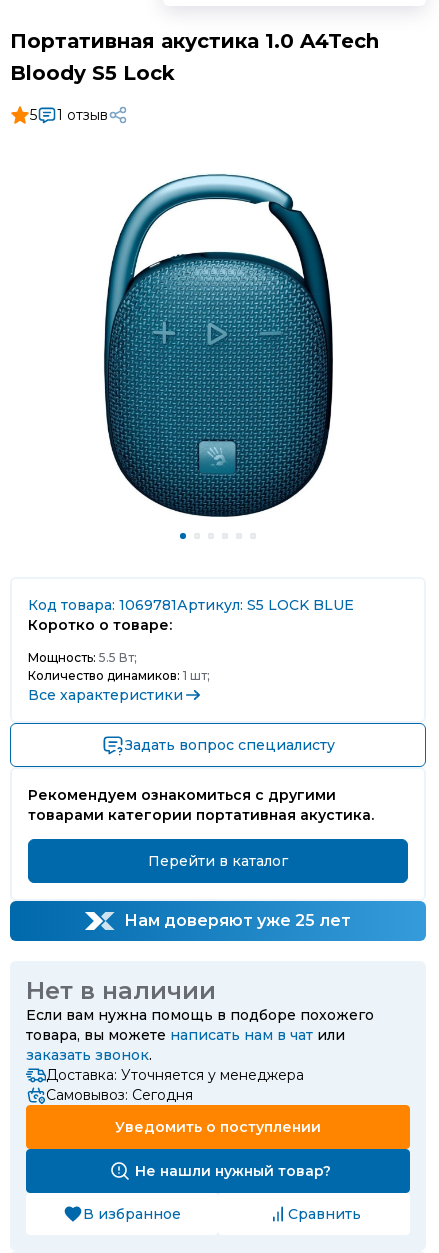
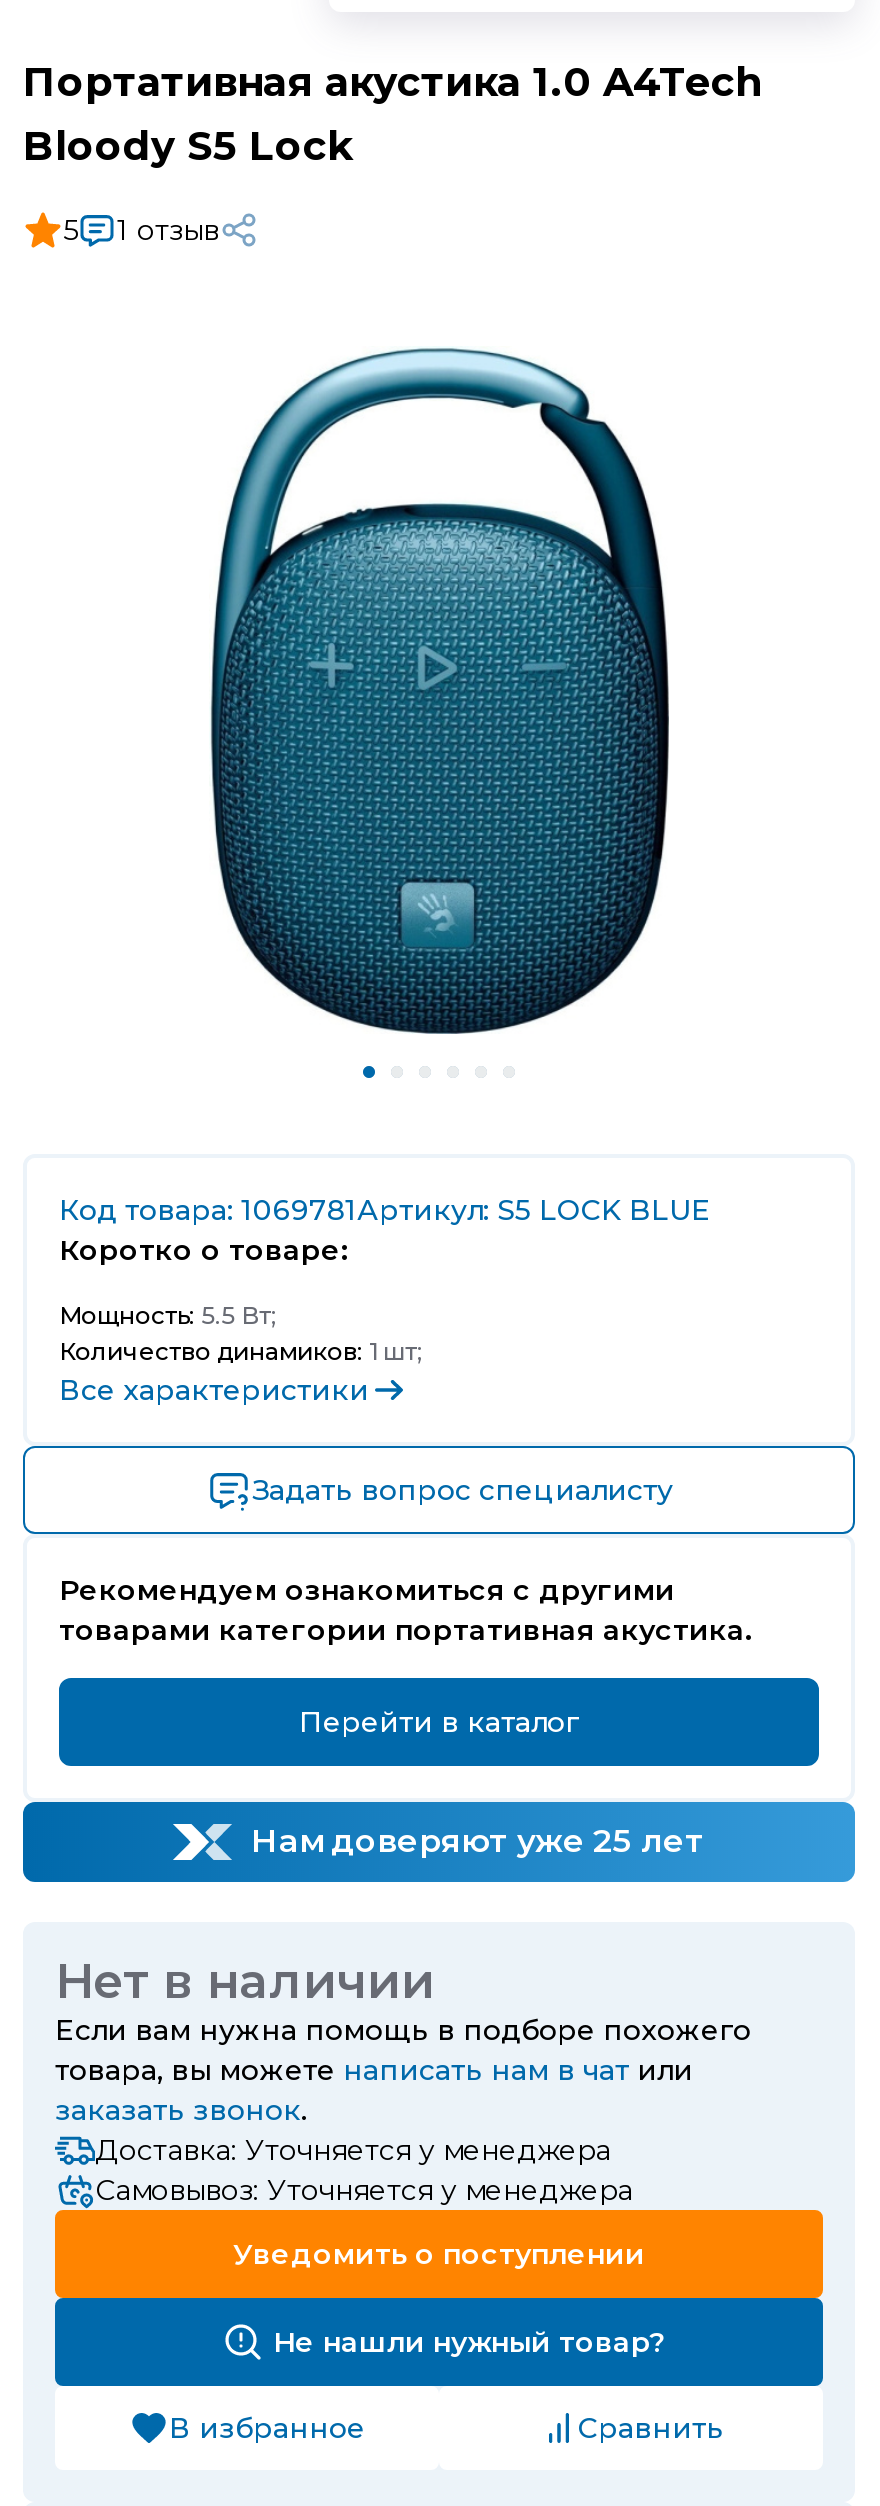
- Самовывоз: Сегодня
+ Самовывоз: Уточняется у менеджера
